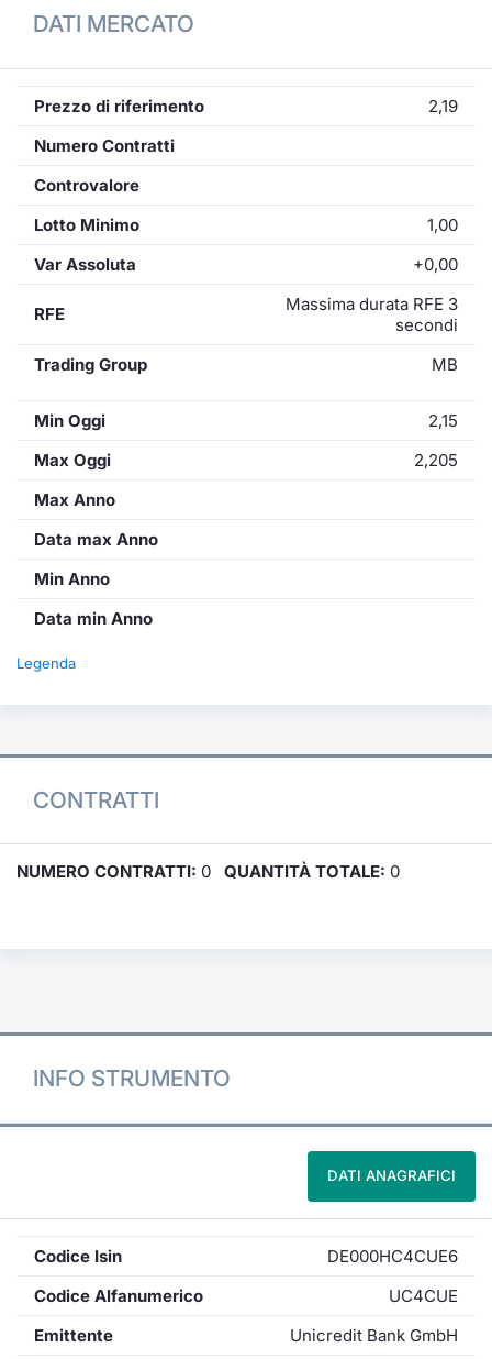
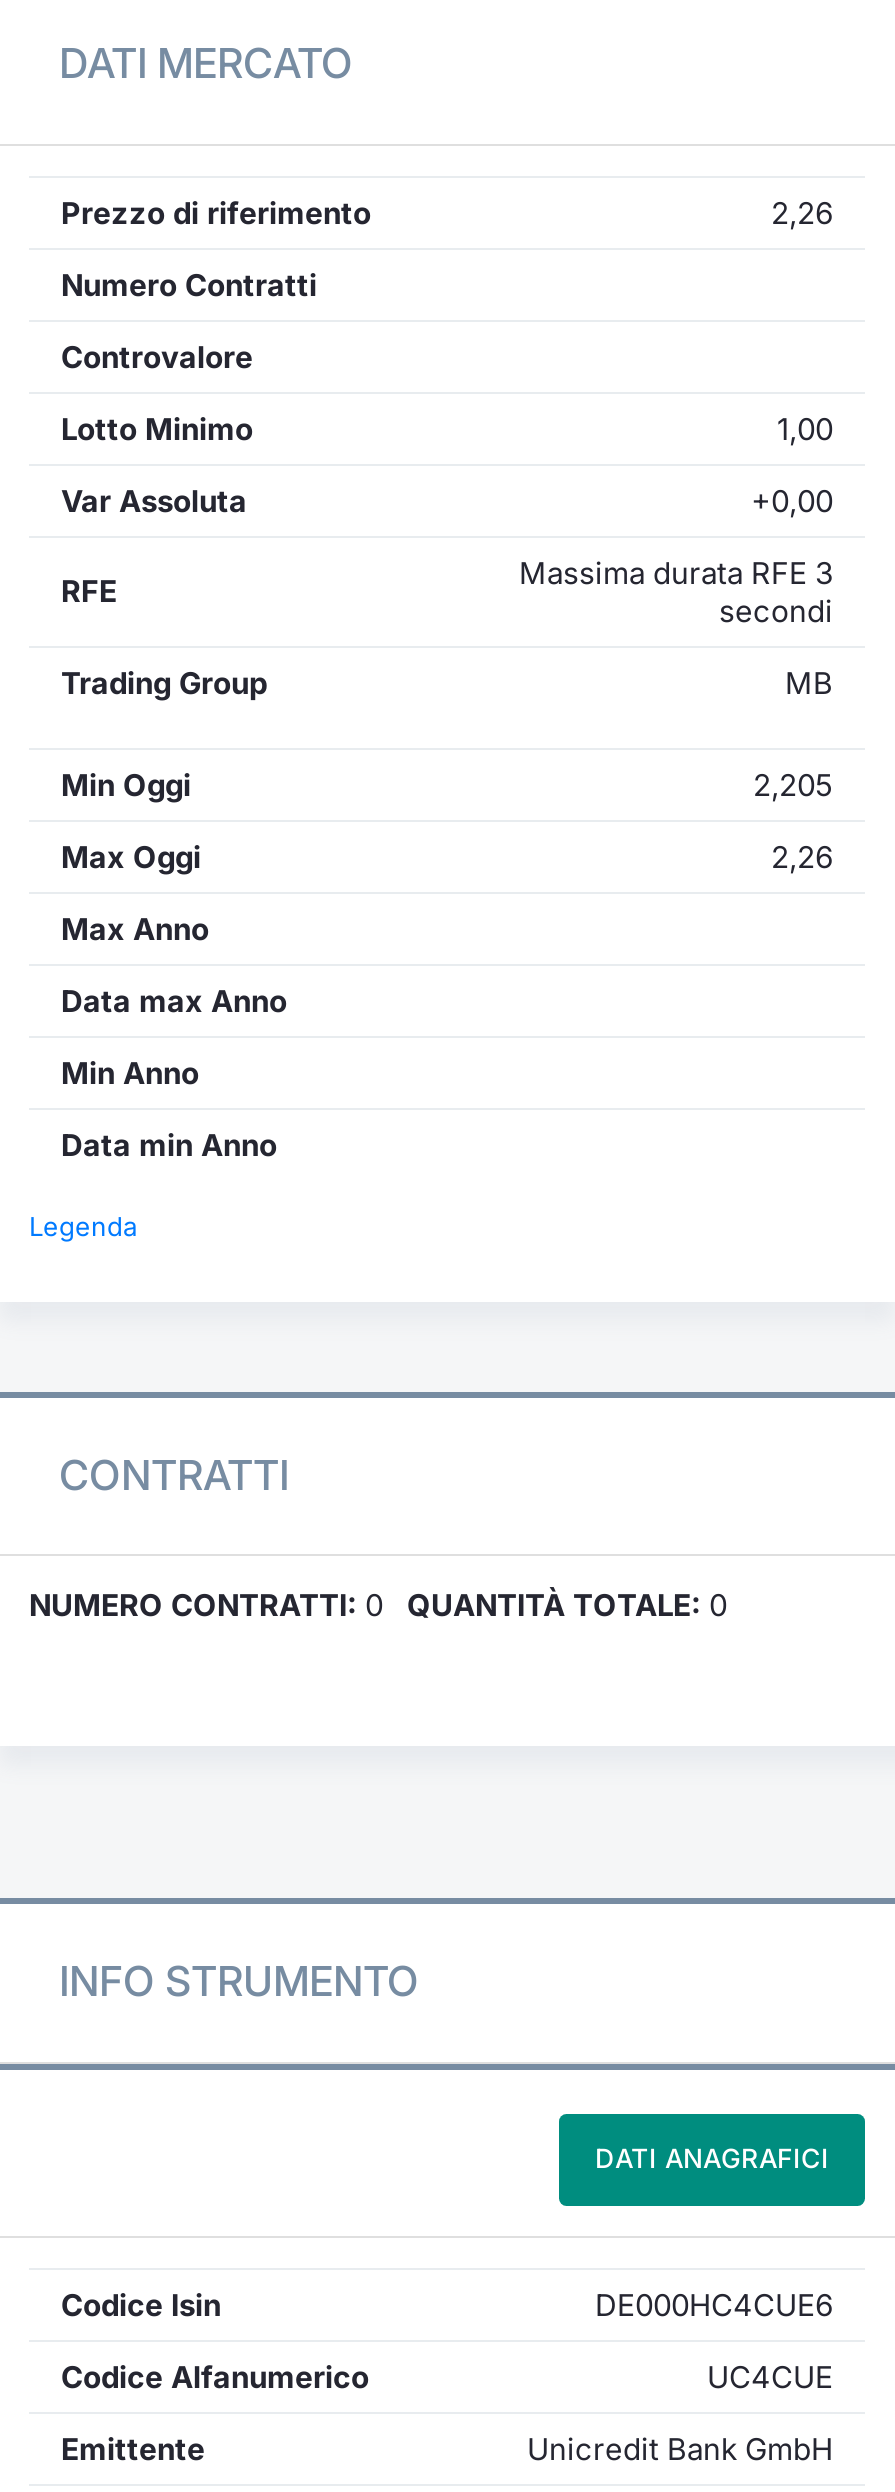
- 2,19
+ 2,26

- 2,15
+ 2,205

- 2,205
+ 2,26
